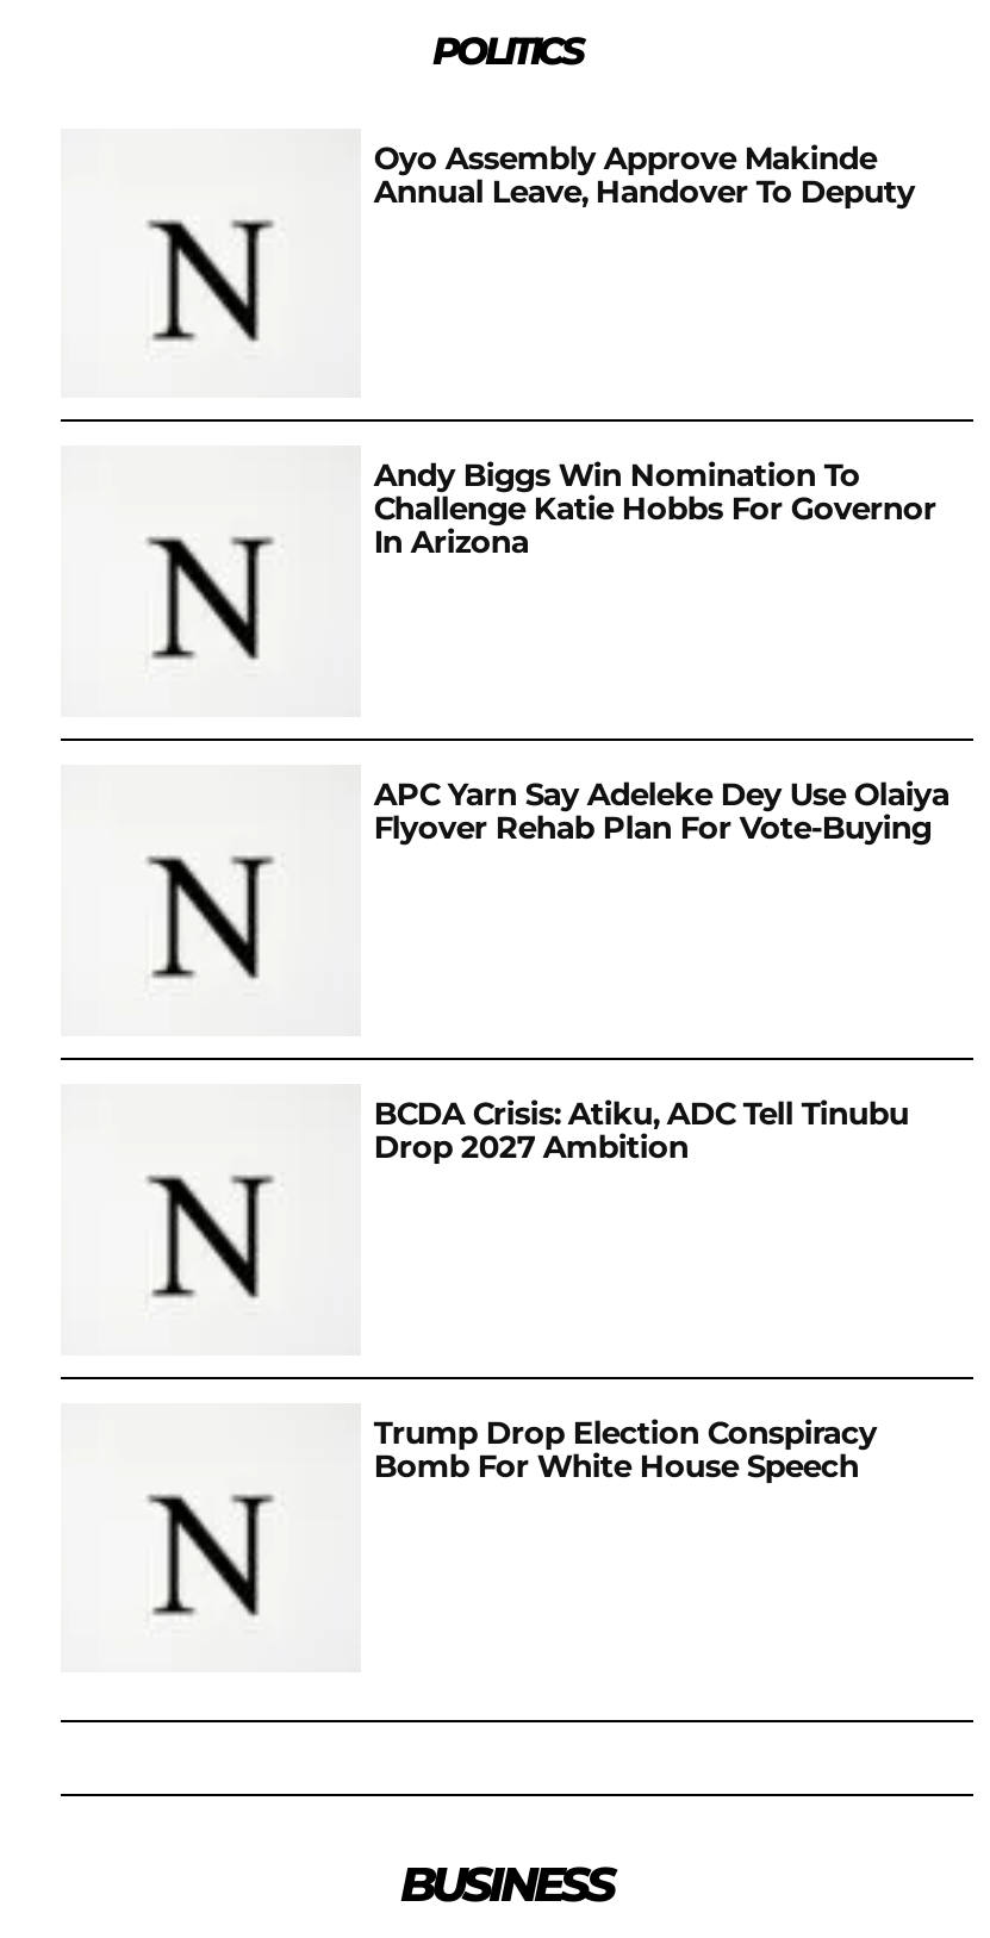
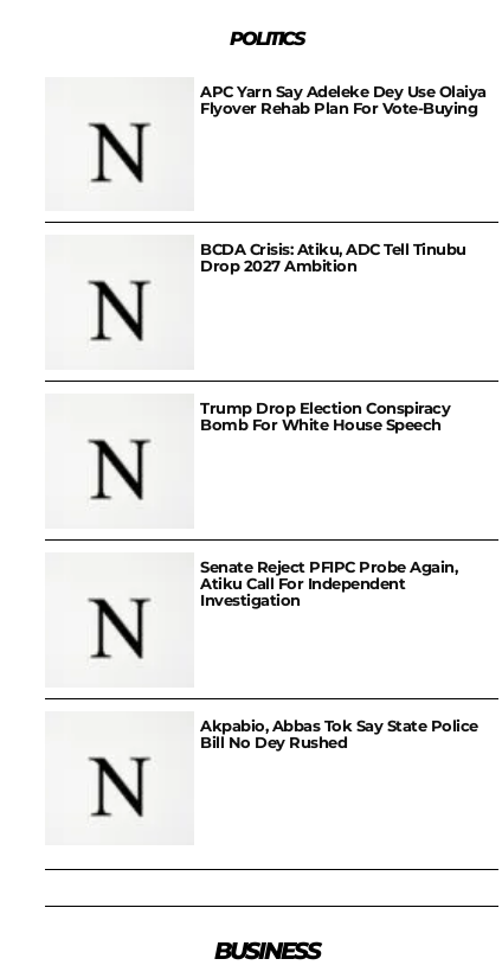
- Oyo Assembly Approve Makinde
- Annual Leave, Handover To Deputy

- Andy Biggs Win Nomination To
- Challenge Katie Hobbs For Governor
- In Arizona

moved up: APC Yarn Say Adeleke Dey Use Olaiya | Flyover Rehab Plan For Vote-Buying | BCDA Crisis: Atiku, ADC Tell Tinubu | Drop 2027 Ambition | Trump Drop Election Conspiracy | Bomb For White House Speech

moved up: [image]

+ Senate Reject PFIPC Probe Again,
+ Atiku Call For Independent
+ Investigation

+ Akpabio, Abbas Tok Say State Police
+ Bill No Dey Rushed
